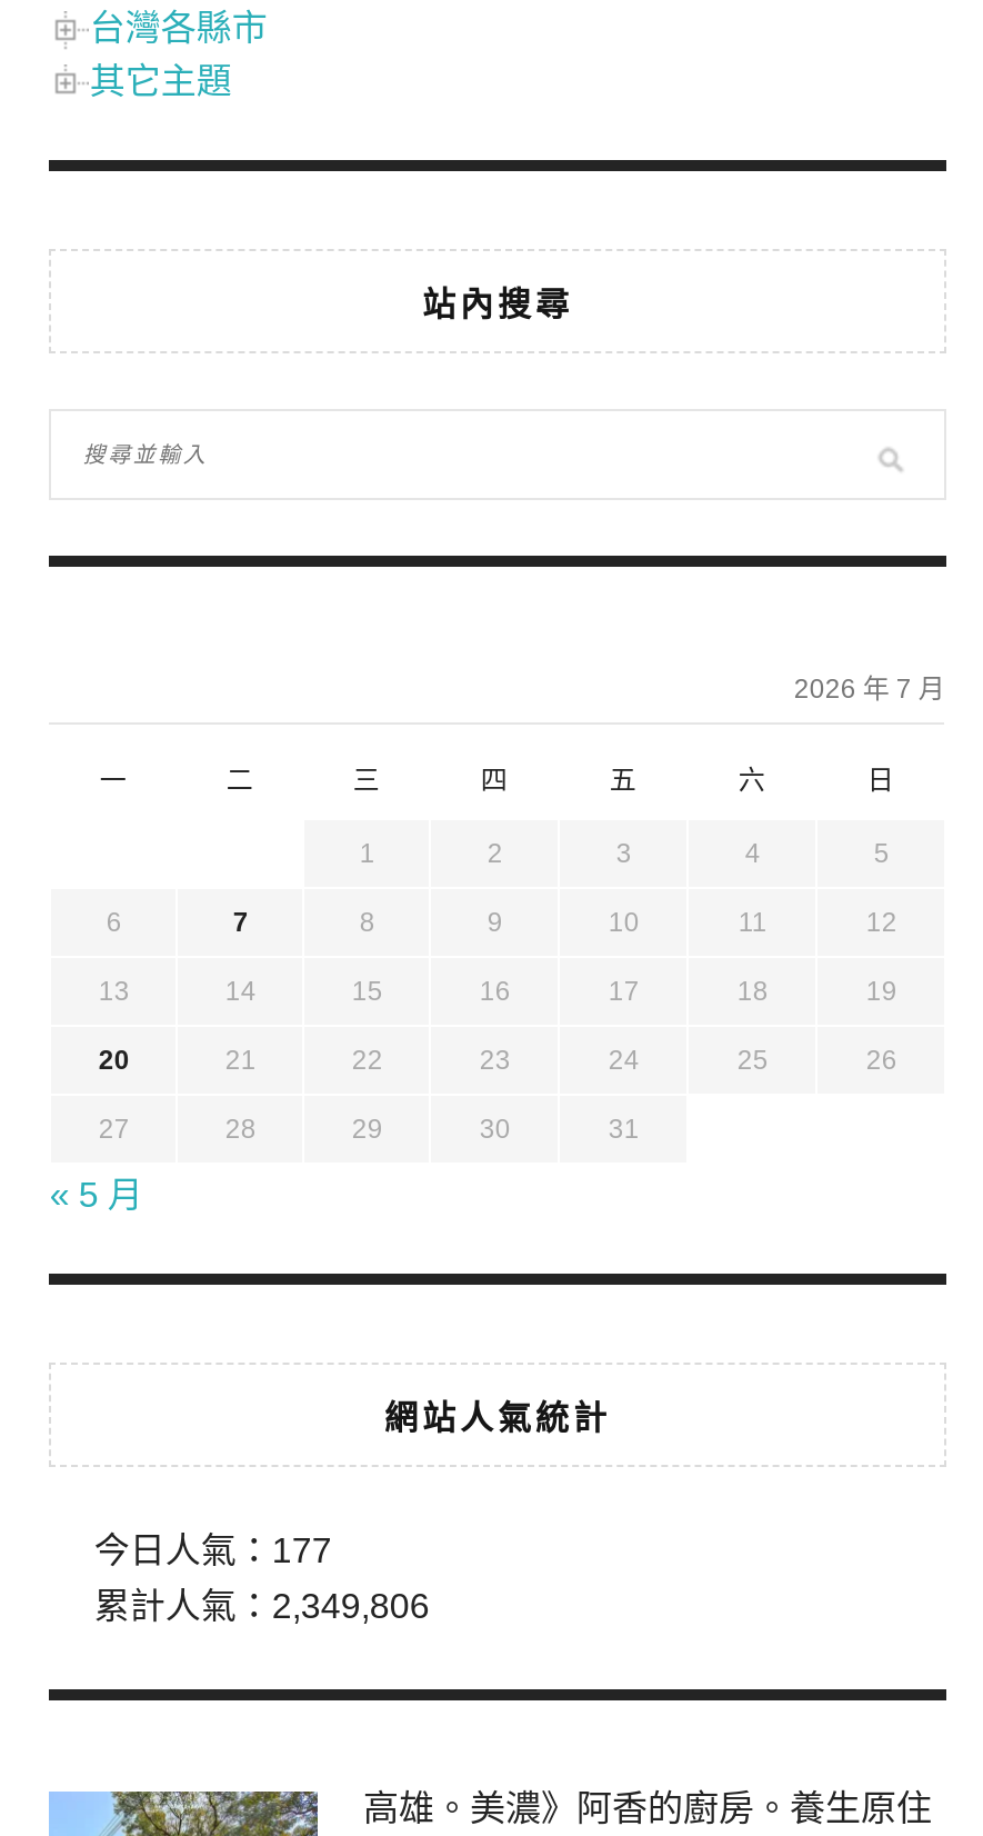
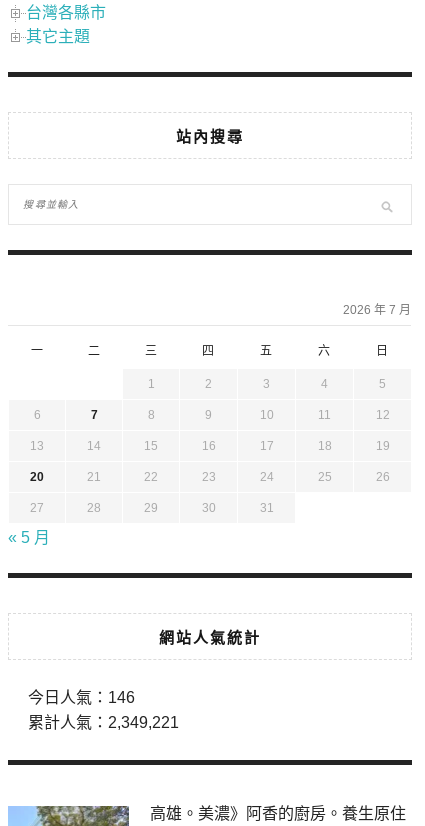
- 今日人氣：177
+ 今日人氣：146

- 累計人氣：2,349,806
+ 累計人氣：2,349,221
